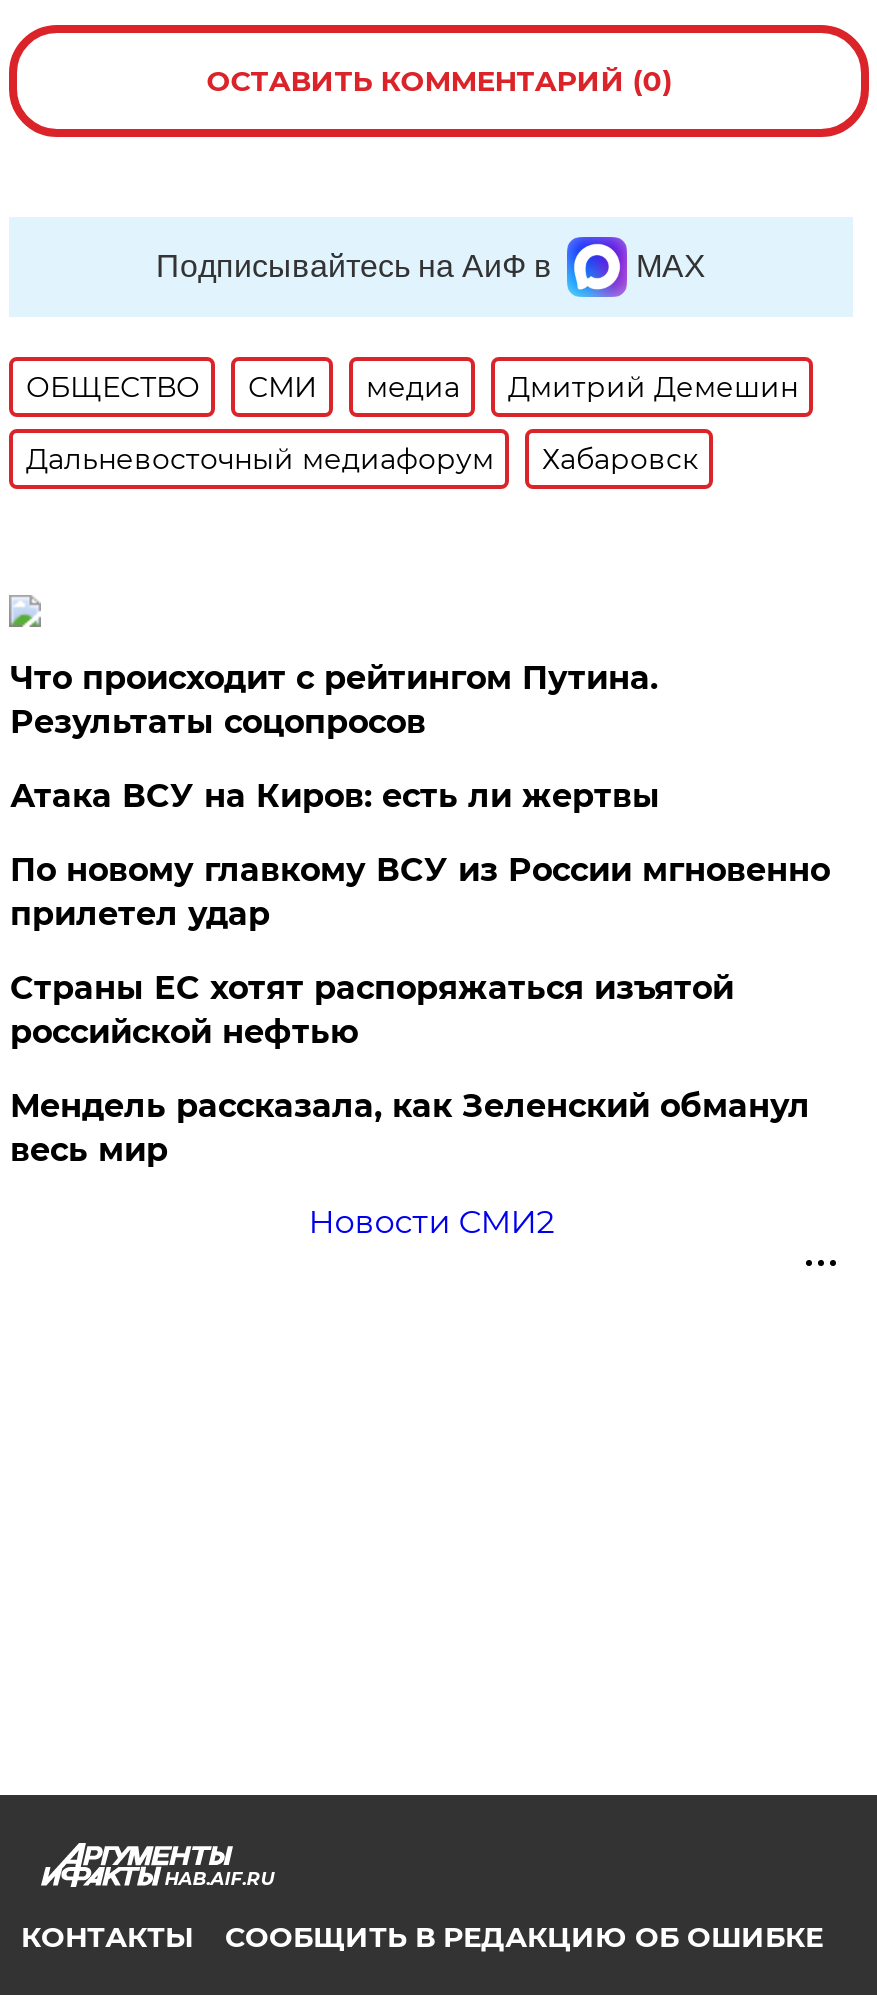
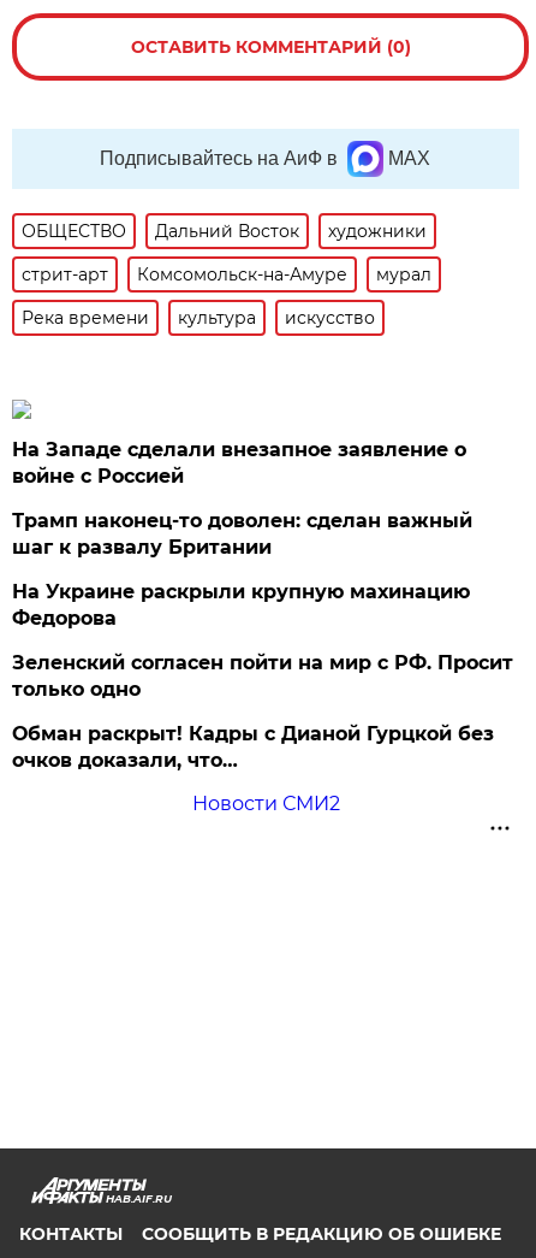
- СМИ
- медиа
- Дмитрий Демешин
- Дальневосточный медиафорум
- Хабаровск
+ Дальний Восток
+ художники
+ стрит-арт
+ Комсомольск-на-Амуре
+ мурал
+ Река времени
+ культура
+ искусство

- Что происходит с рейтингом Путина.
- Результаты соцопросов
- Атака ВСУ на Киров: есть ли жертвы
- По новому главкому ВСУ из России мгновенно
- прилетел удар
- Страны ЕС хотят распоряжаться изъятой
- российской нефтью
- Мендель рассказала, как Зеленский обманул
- весь мир
+ На Западе сделали внезапное заявление о
+ войне с Россией
+ Трамп наконец-то доволен: сделан важный
+ шаг к развалу Британии
+ На Украине раскрыли крупную махинацию
+ Федорова
+ Зеленский согласен пойти на мир с РФ. Просит
+ только одно
+ Обман раскрыт! Кадры с Дианой Гурцкой без
+ очков доказали, что…
